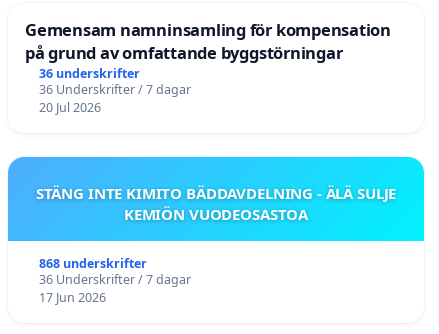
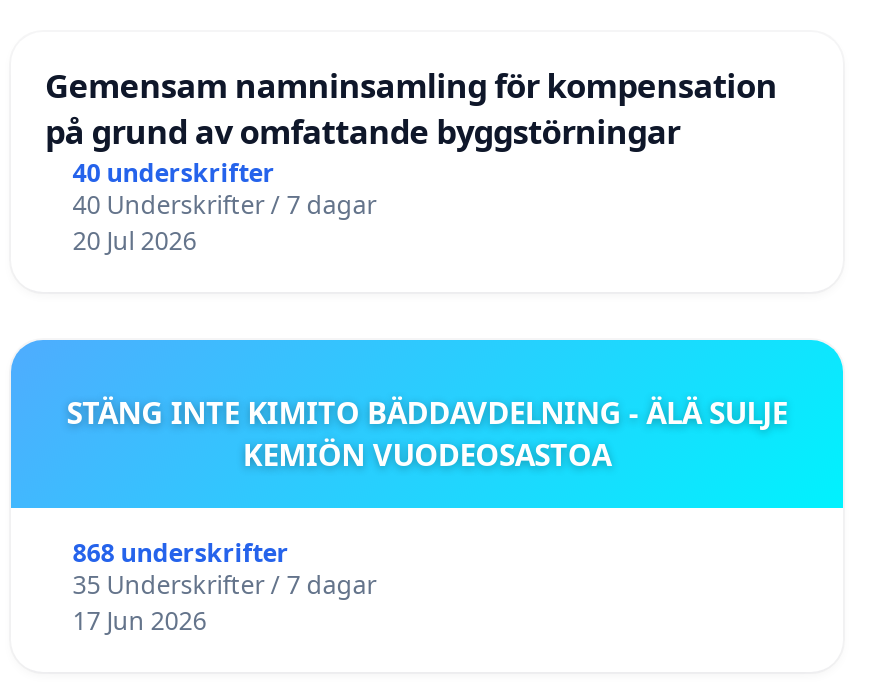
- 36 underskrifter
+ 40 underskrifter

- 36 Underskrifter / 7 dagar
+ 40 Underskrifter / 7 dagar

- 36 Underskrifter / 7 dagar
+ 35 Underskrifter / 7 dagar
